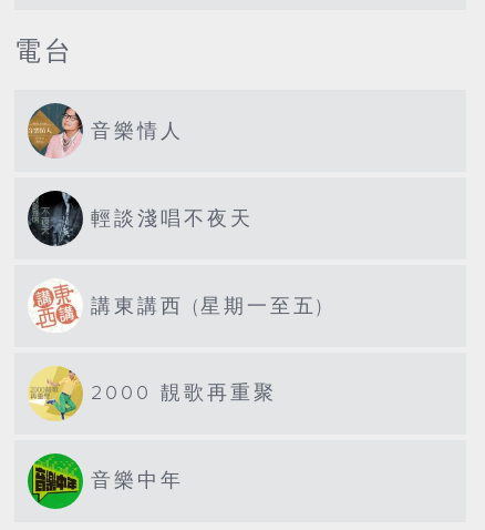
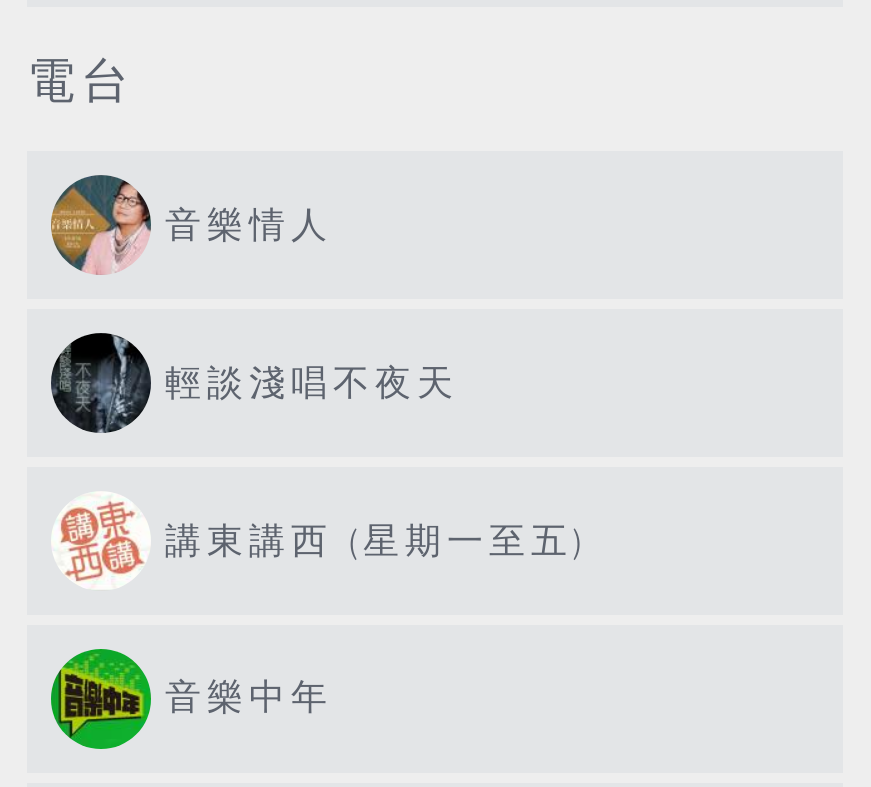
- [image]
- 2000 靚歌再重聚
